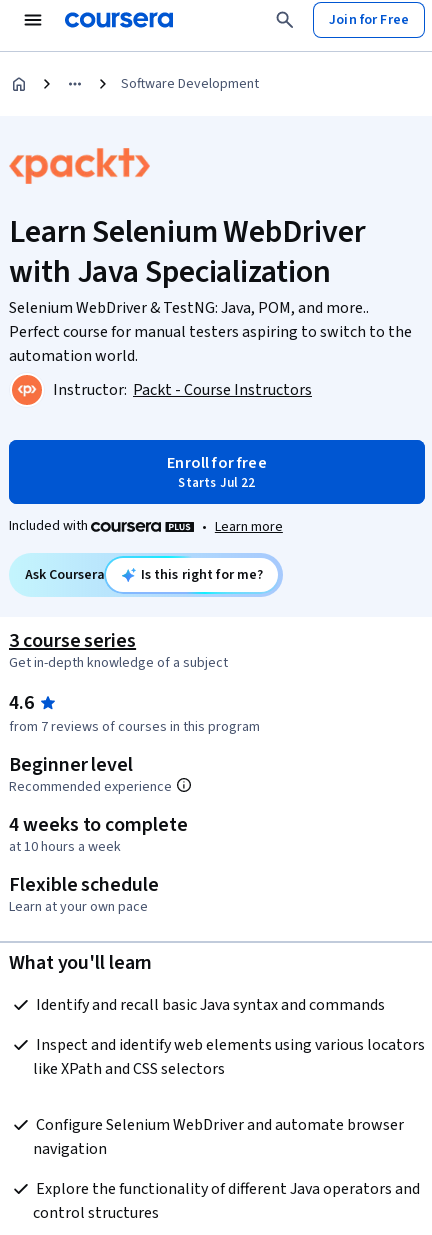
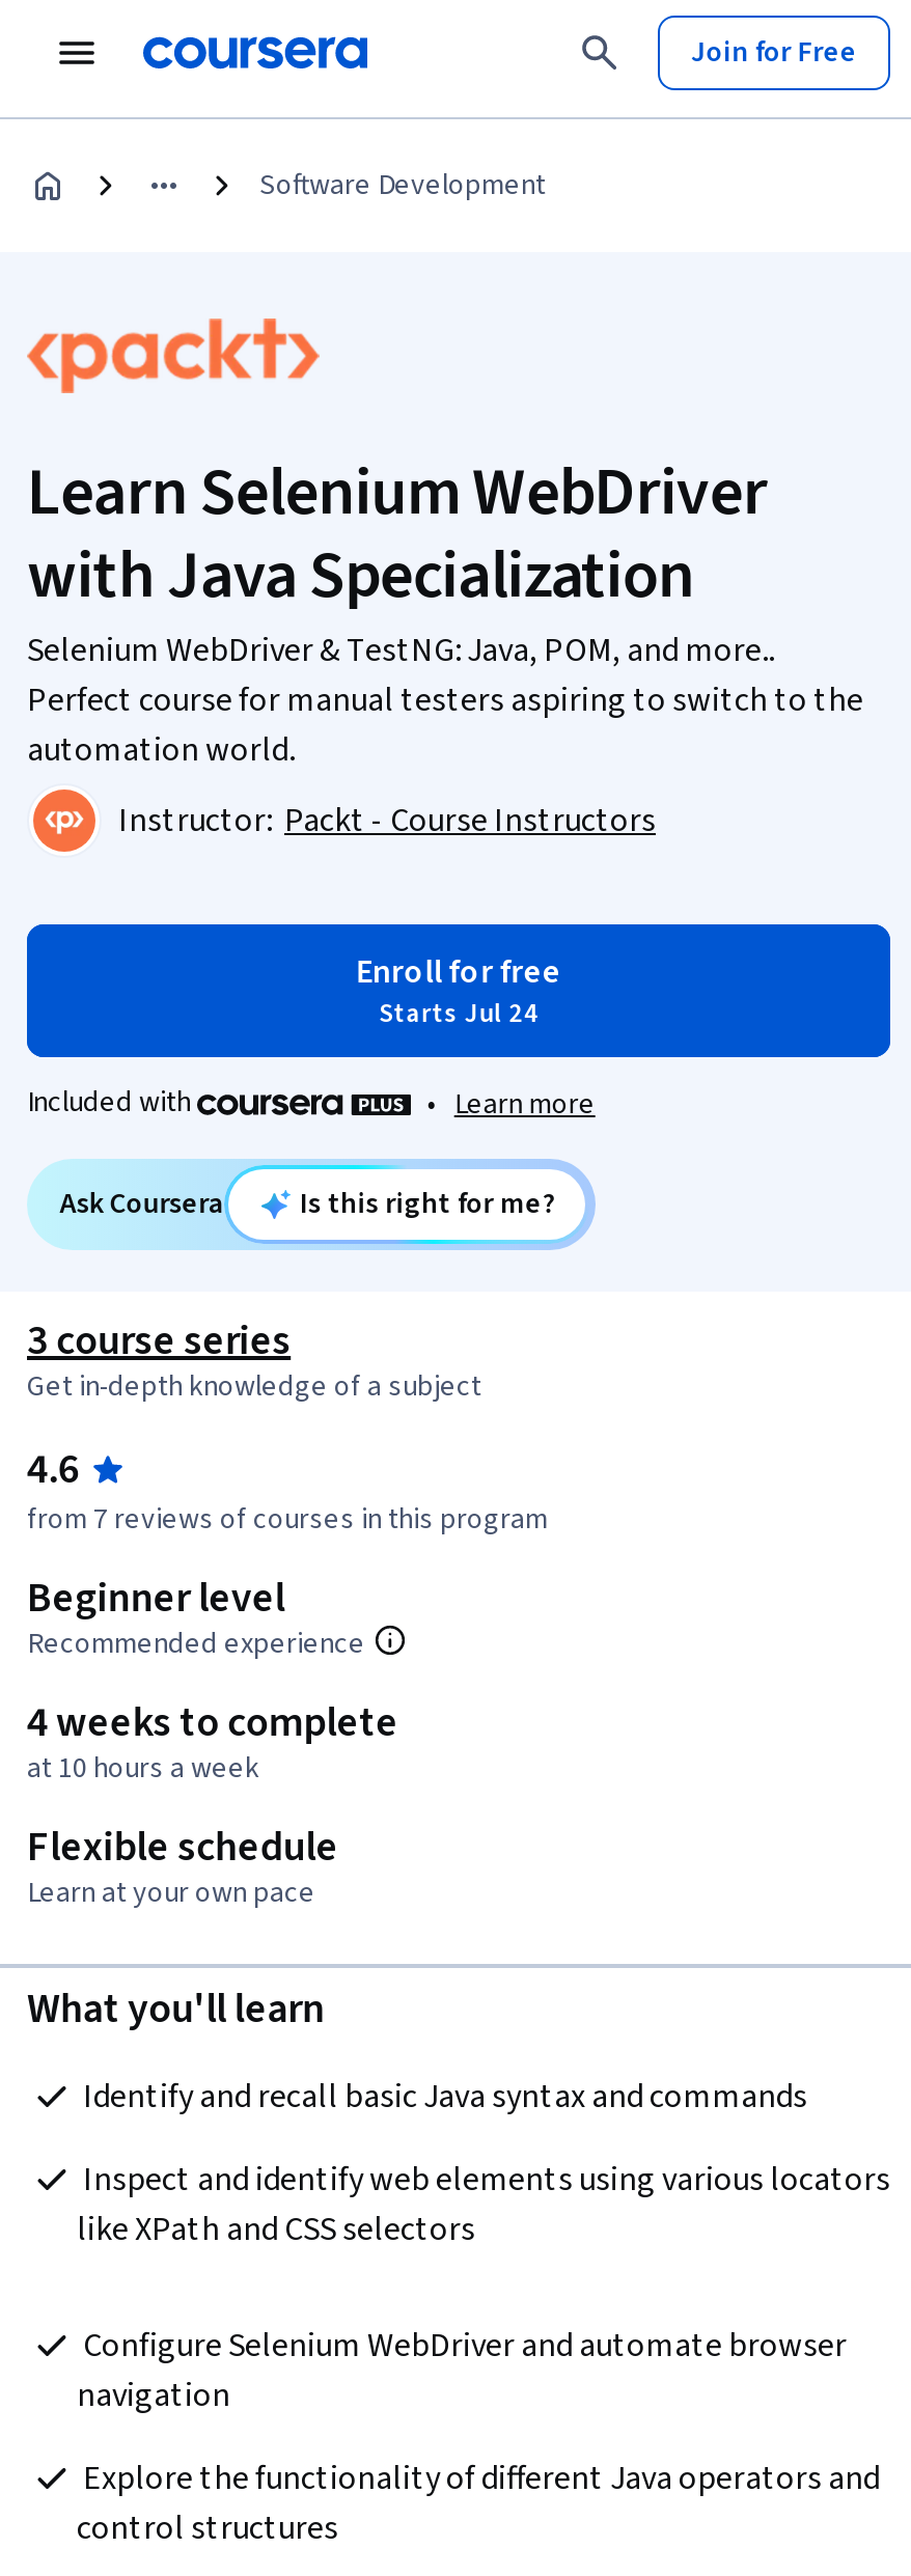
- Starts Jul 22
+ Starts Jul 24
